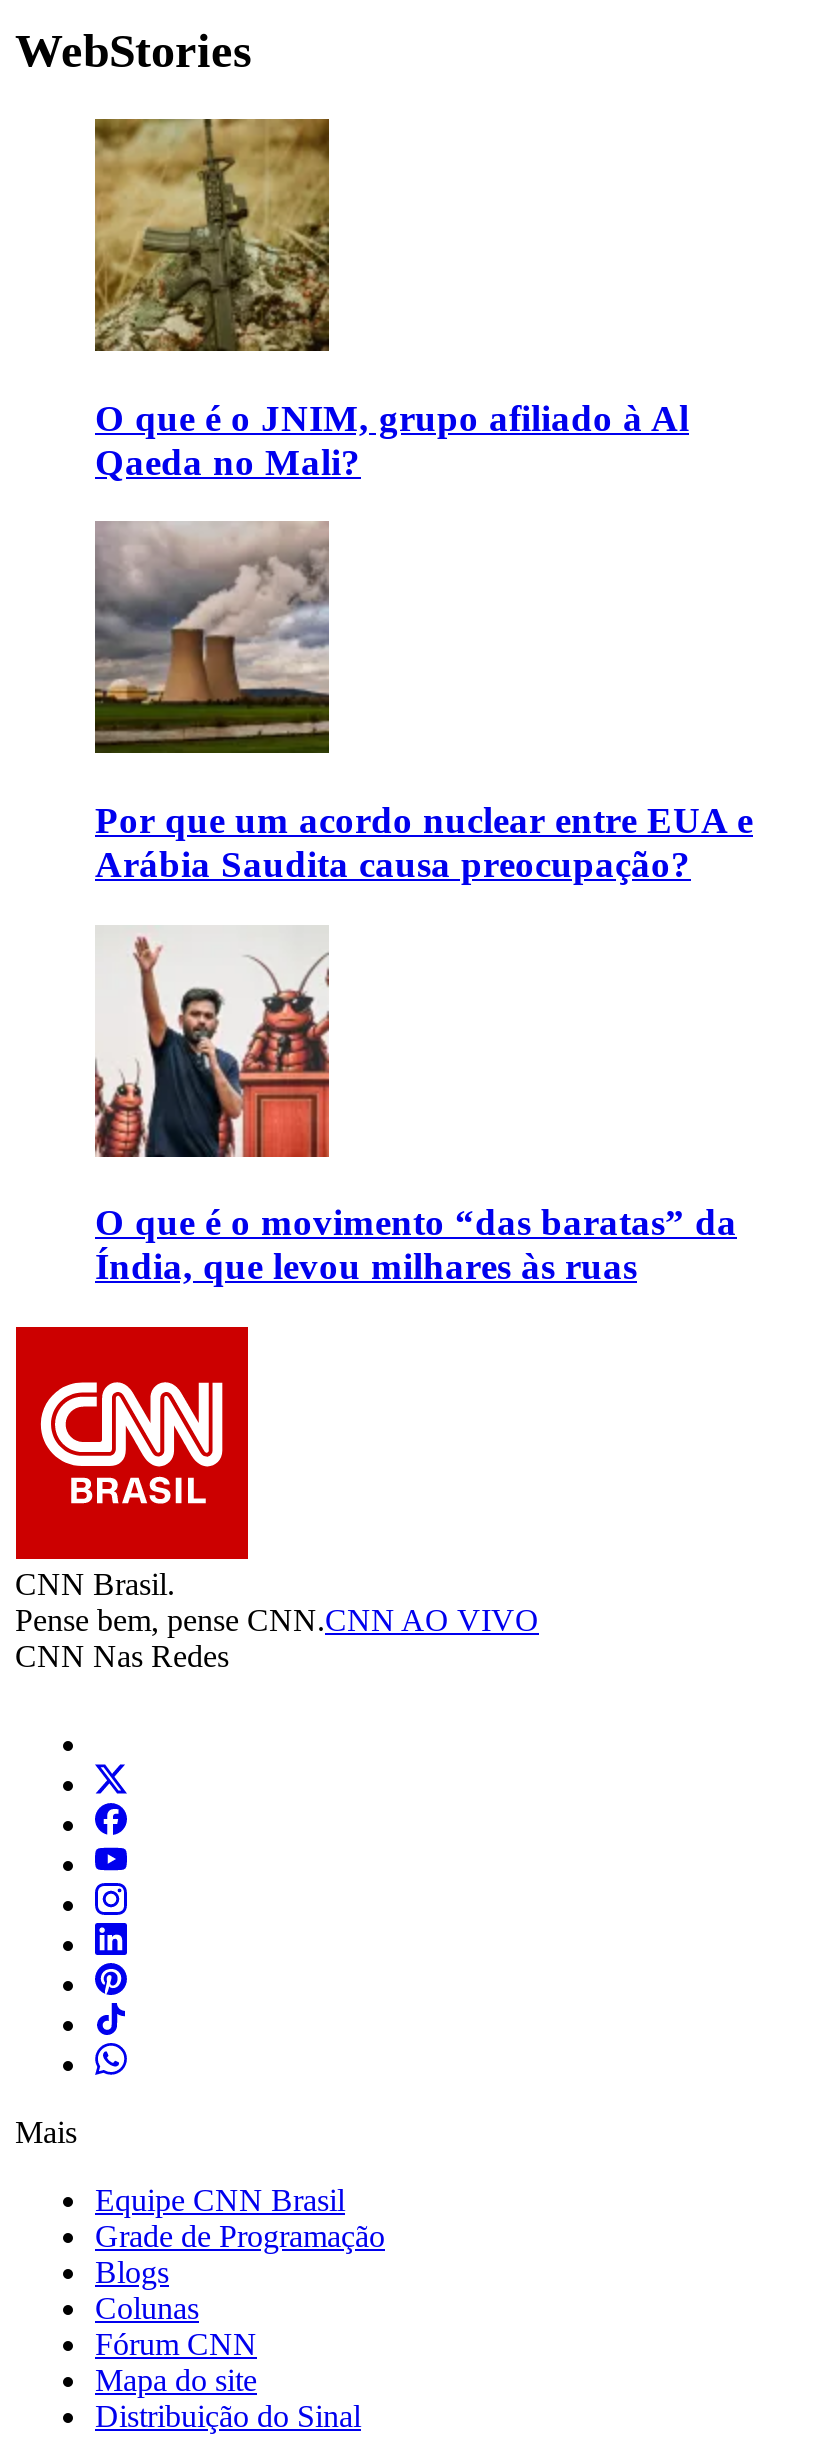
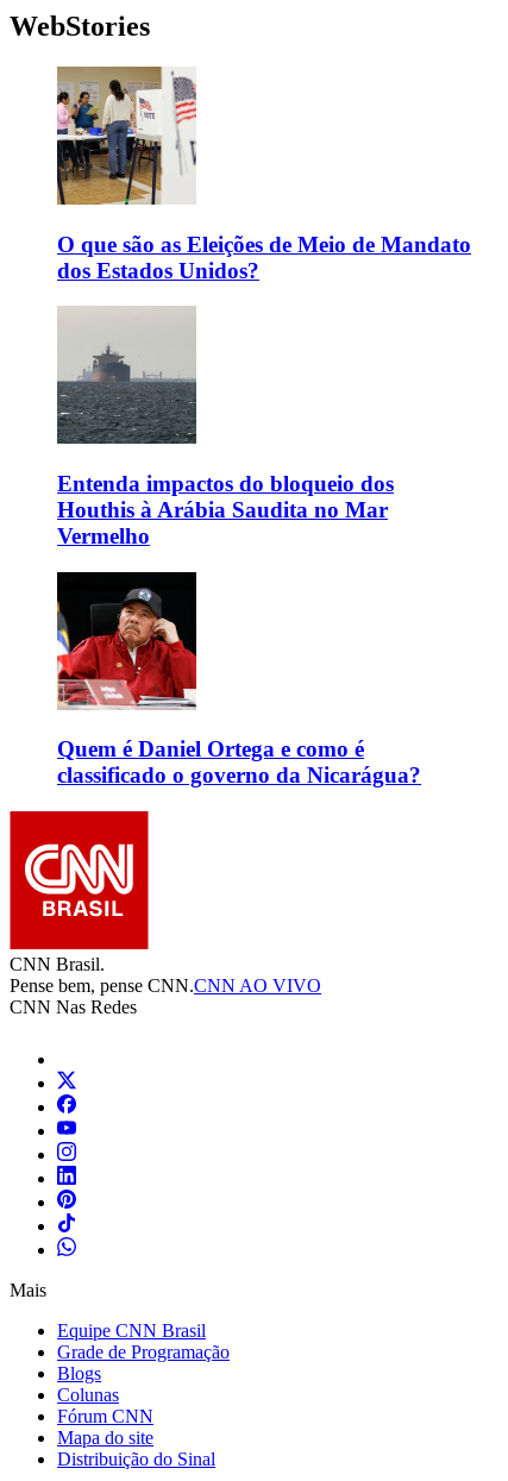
- [image]
- O que é o JNIM, grupo afiliado à Al
- Qaeda no Mali?
+ [image]
+ O que são as Eleições de Meio de Mandato
+ dos Estados Unidos?

- [image]
- Por que um acordo nuclear entre EUA e
- Arábia Saudita causa preocupação?
+ [image]
+ Entenda impactos do bloqueio dos
+ Houthis à Arábia Saudita no Mar
+ Vermelho

- [image]
- O que é o movimento “das baratas” da
- Índia, que levou milhares às ruas
+ [image]
+ Quem é Daniel Ortega e como é
+ classificado o governo da Nicarágua?
